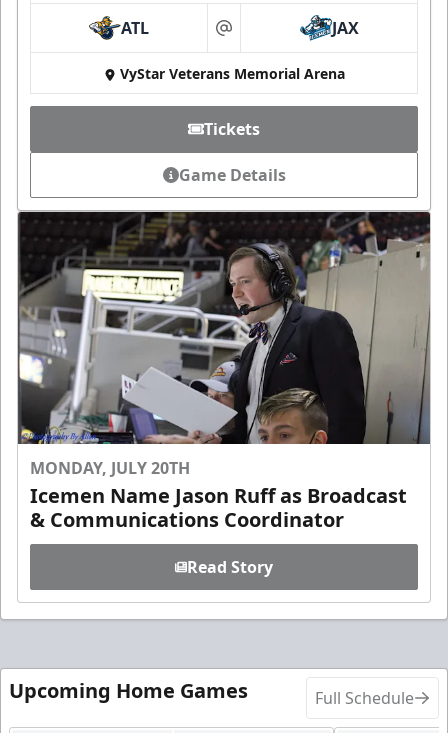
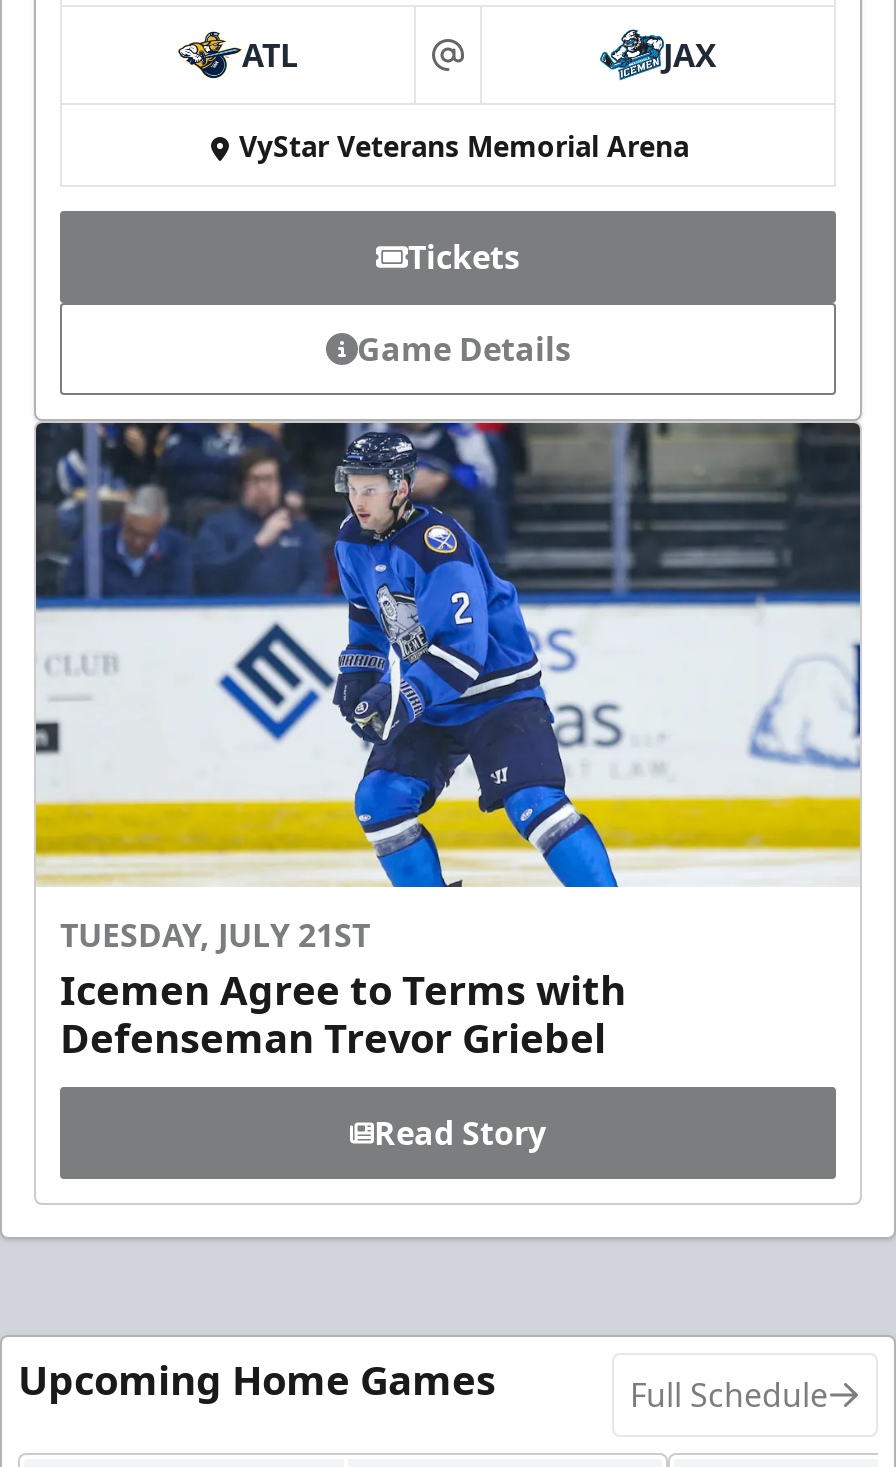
- [image]
- MONDAY, JULY 20TH
- Icemen Name Jason Ruff as Broadcast
- & Communications Coordinator
+ [image]
+ TUESDAY, JULY 21ST
+ Icemen Agree to Terms with
+ Defenseman Trevor Griebel
